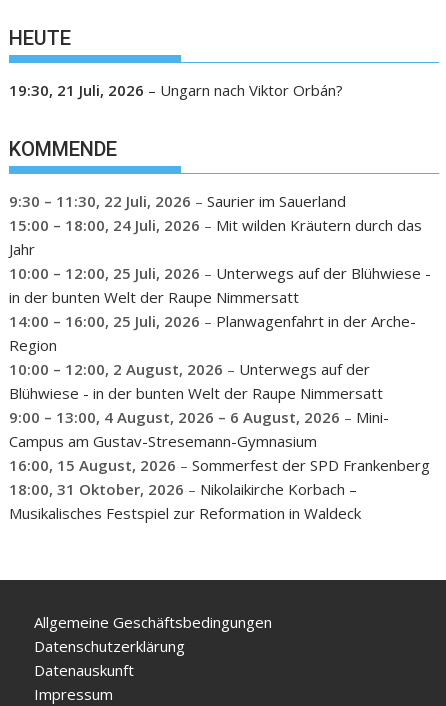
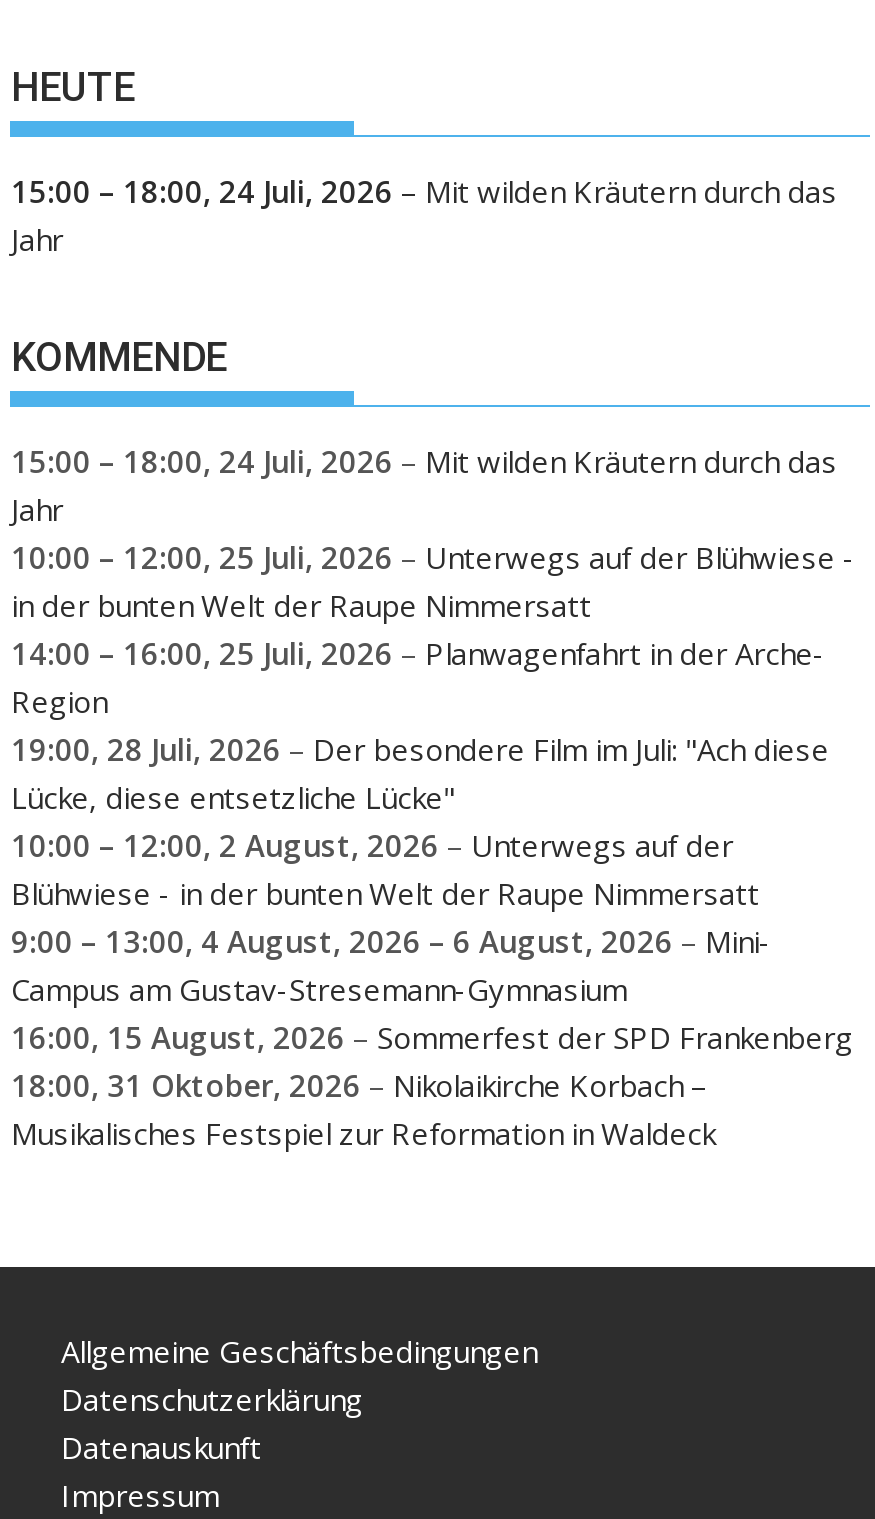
- 19:30, 21 Juli, 2026 – Ungarn nach Viktor Orbán?
+ 15:00 – 18:00, 24 Juli, 2026 – Mit wilden Kräutern durch das
+ Jahr

- 9:30 – 11:30, 22 Juli, 2026 – Saurier im Sauerland

+ 19:00, 28 Juli, 2026 – Der besondere Film im Juli: "Ach diese
+ Lücke, diese entsetzliche Lücke"
